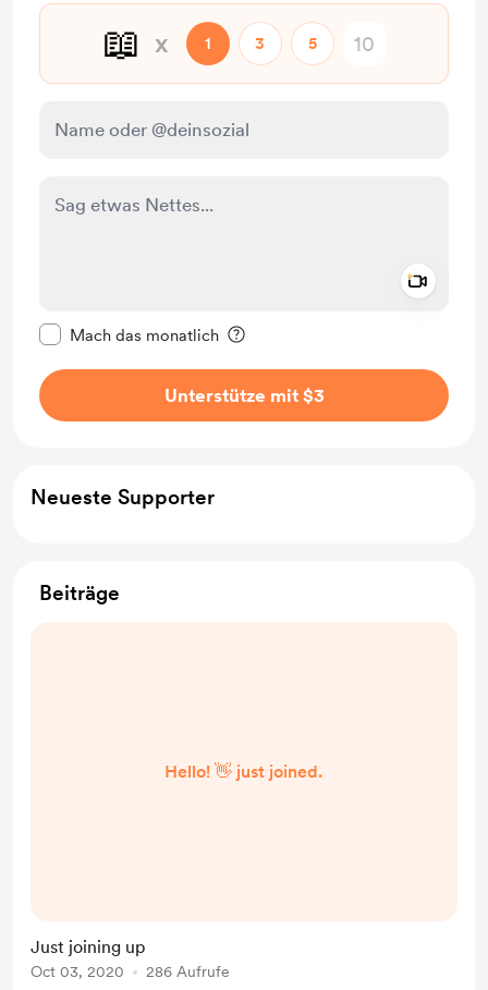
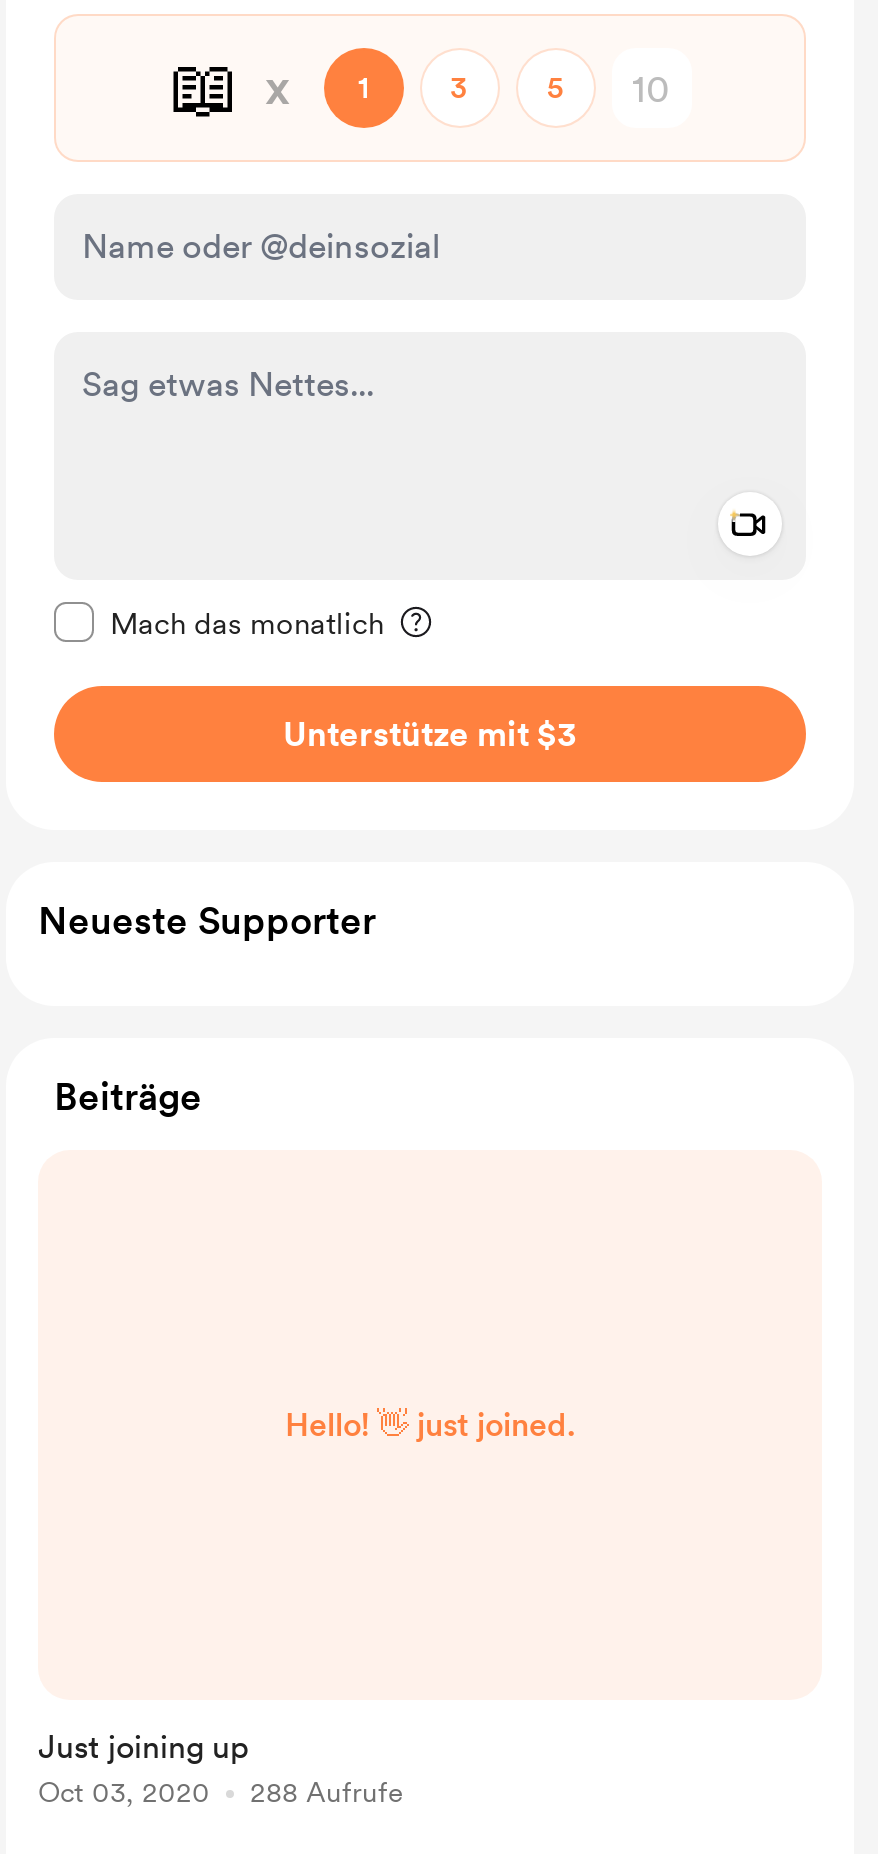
- Oct 03, 2020 286 Aufrufe
+ Oct 03, 2020 288 Aufrufe
